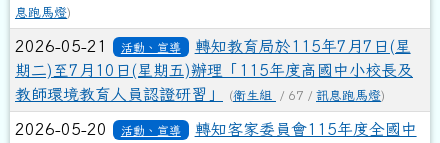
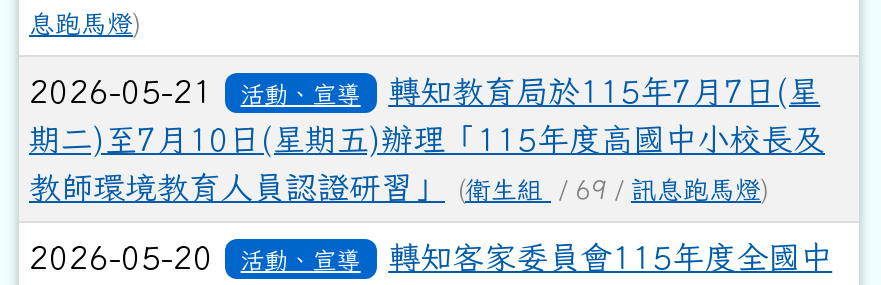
- 教師環境教育人員認證研習」 (衛生組/ 67 /訊息跑馬燈)
+ 教師環境教育人員認證研習」 (衛生組/ 69 /訊息跑馬燈)
